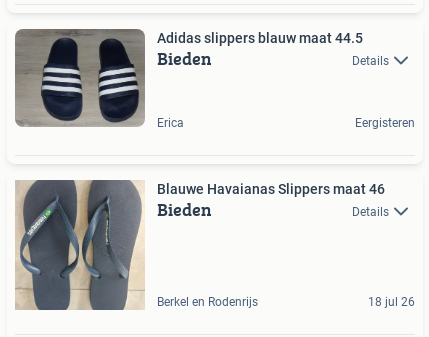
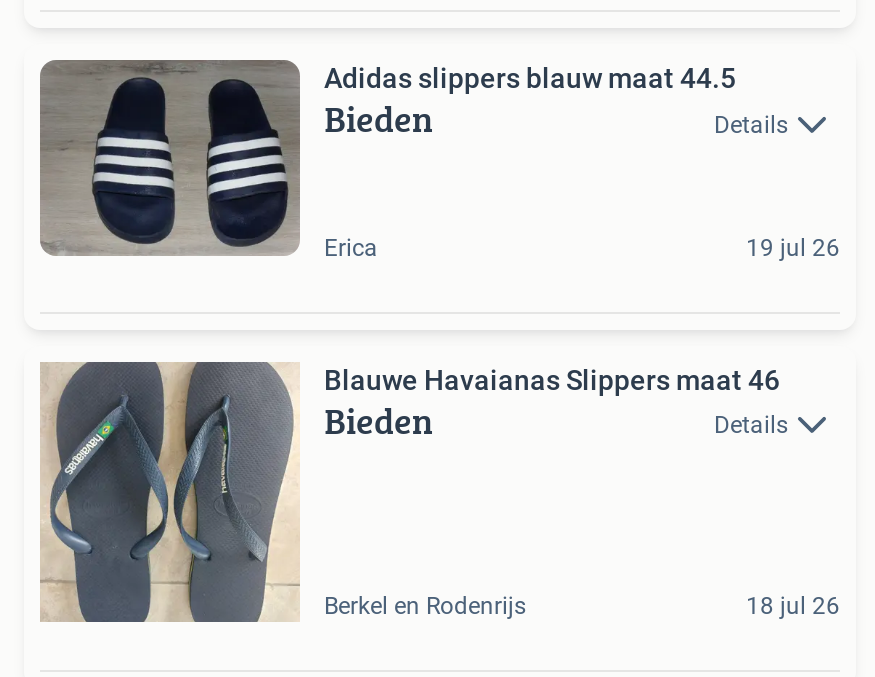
- Eergisteren
+ 19 jul 26
